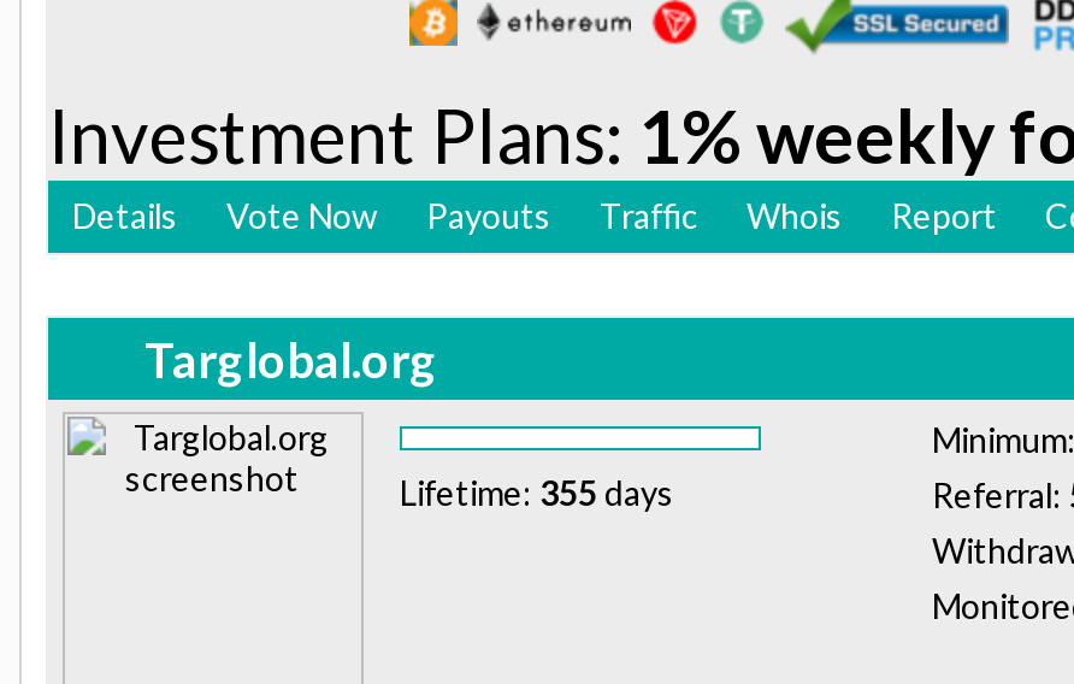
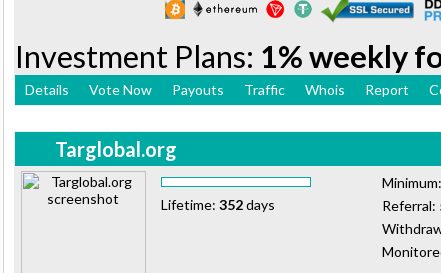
- Lifetime: 355 days
+ Lifetime: 352 days
